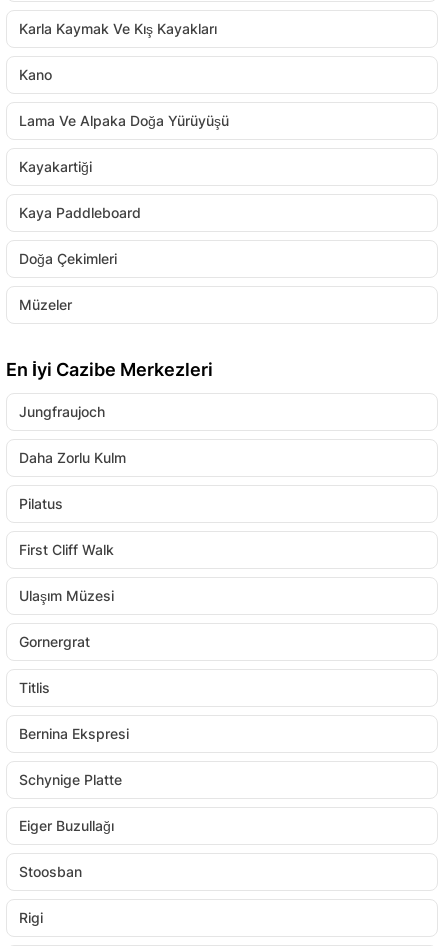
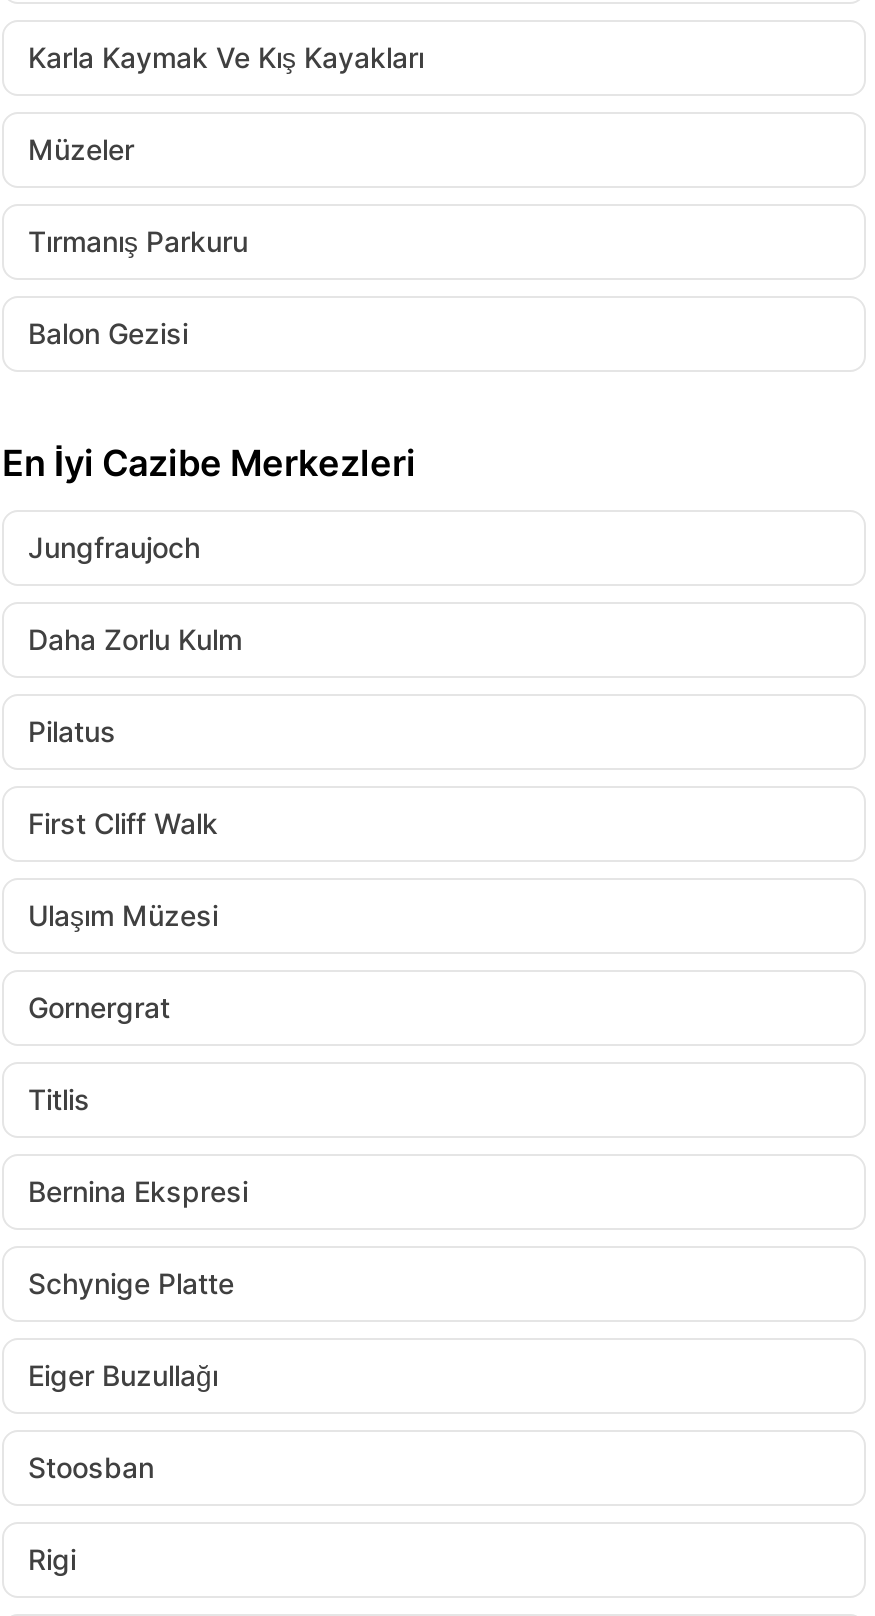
- Kano
- Lama Ve Alpaka Doğa Yürüyüşü
- Kayakartiği
- Kaya Paddleboard
- Doğa Çekimleri

moved up: Müzeler

+ Tırmanış Parkuru
+ Balon Gezisi
